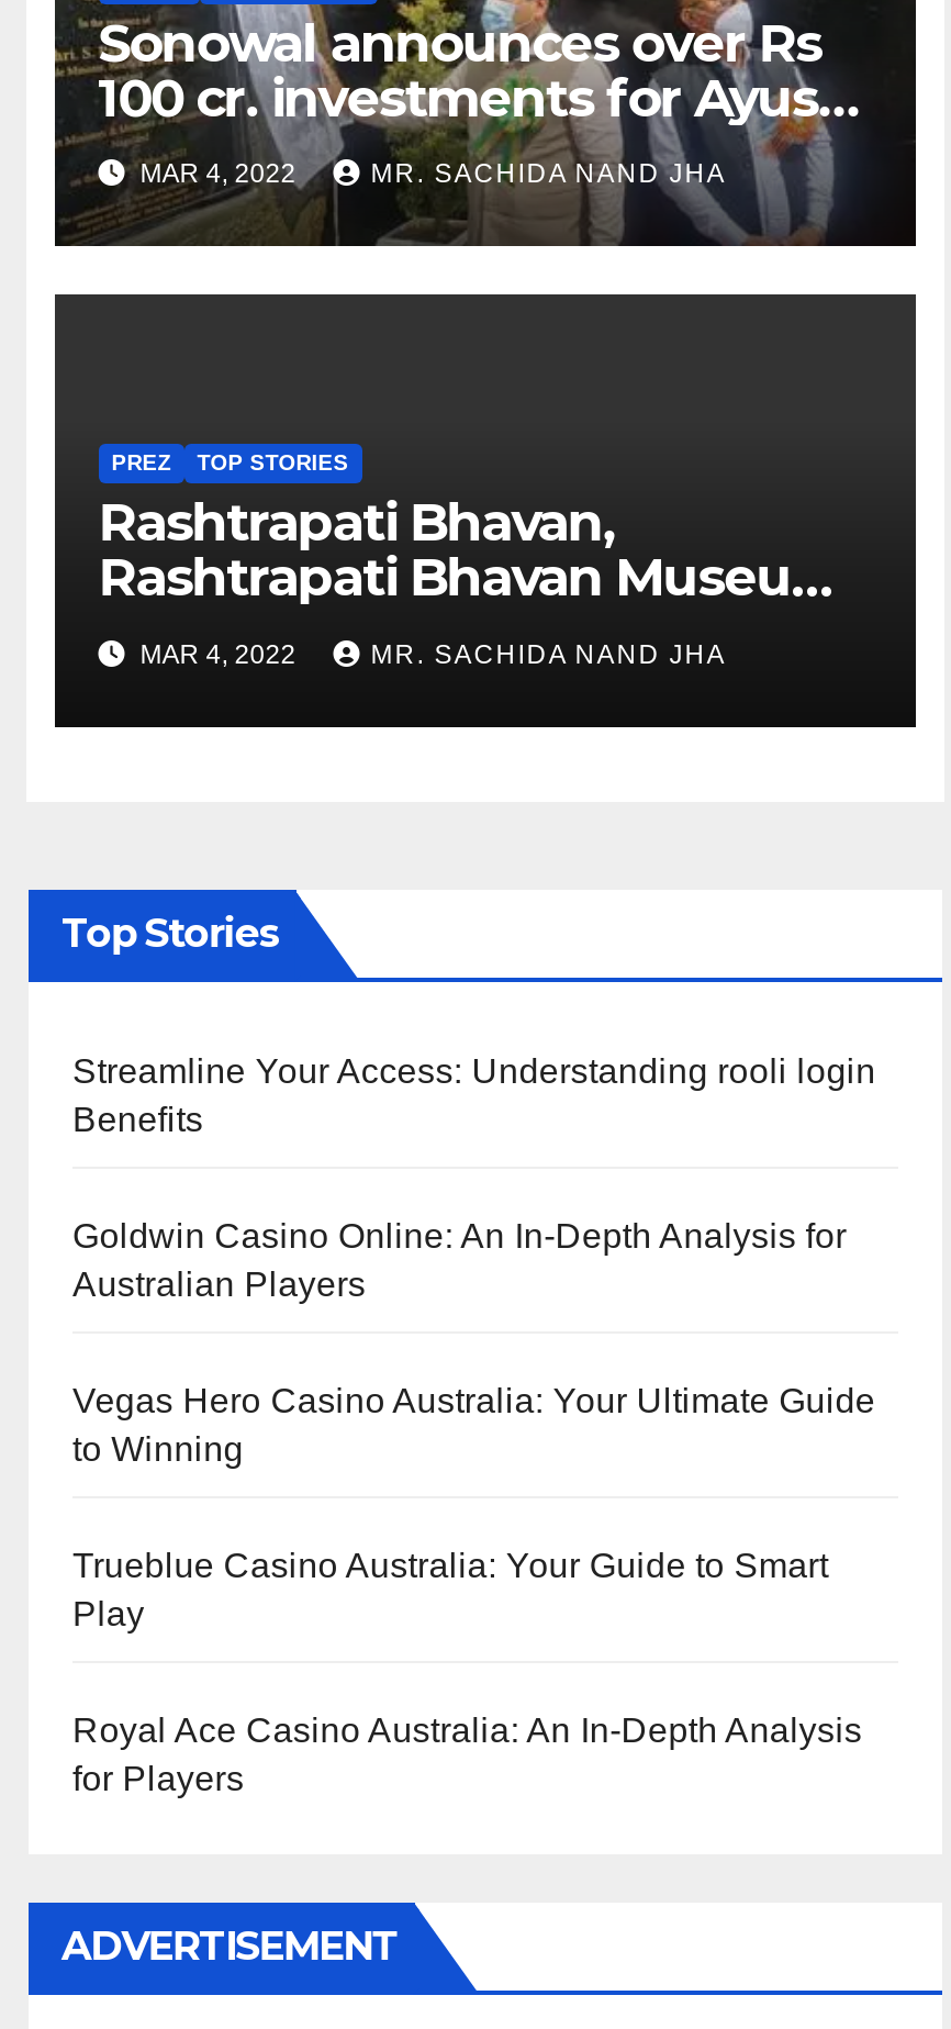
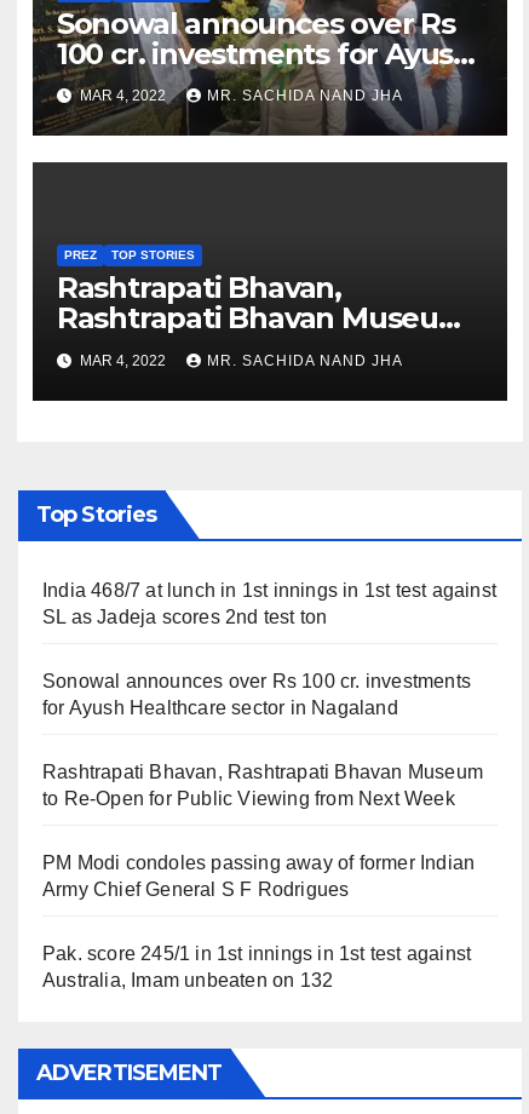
- Streamline Your Access: Understanding rooli login
- Benefits
+ India 468/7 at lunch in 1st innings in 1st test against
+ SL as Jadeja scores 2nd test ton

- Goldwin Casino Online: An In-Depth Analysis for
- Australian Players
+ Sonowal announces over Rs 100 cr. investments
+ for Ayush Healthcare sector in Nagaland

- Vegas Hero Casino Australia: Your Ultimate Guide
- to Winning
+ Rashtrapati Bhavan, Rashtrapati Bhavan Museum
+ to Re-Open for Public Viewing from Next Week

- Trueblue Casino Australia: Your Guide to Smart
- Play
+ PM Modi condoles passing away of former Indian
+ Army Chief General S F Rodrigues

- Royal Ace Casino Australia: An In-Depth Analysis
- for Players
+ Pak. score 245/1 in 1st innings in 1st test against
+ Australia, Imam unbeaten on 132
